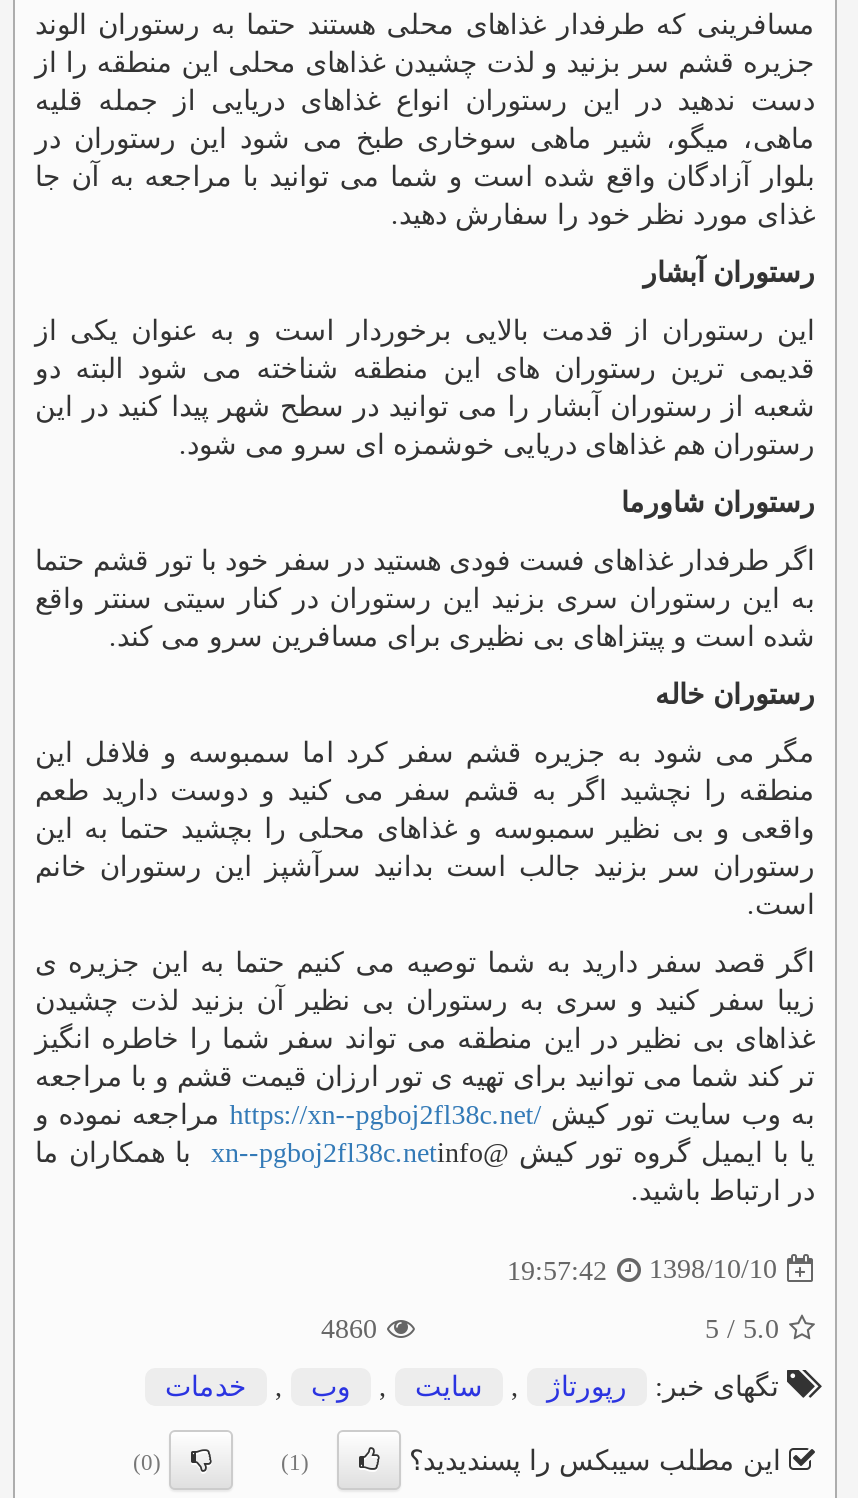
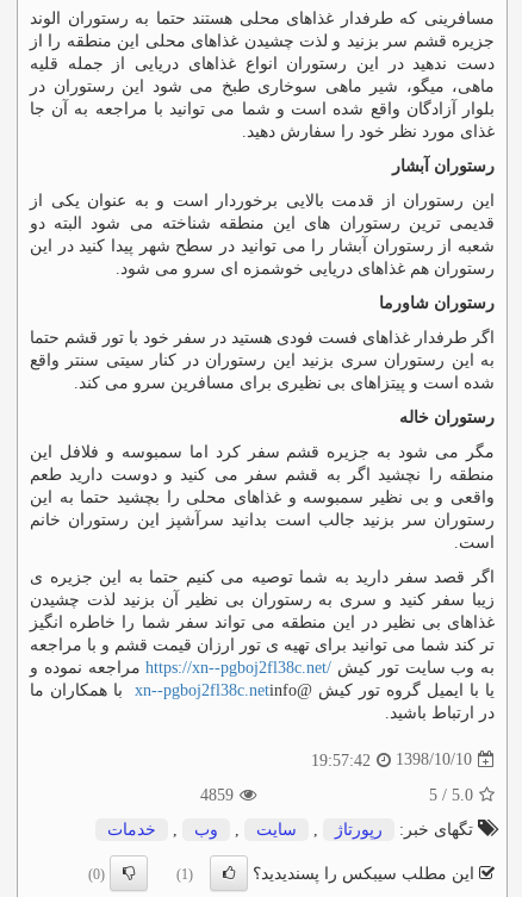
- 4860
+ 4859
